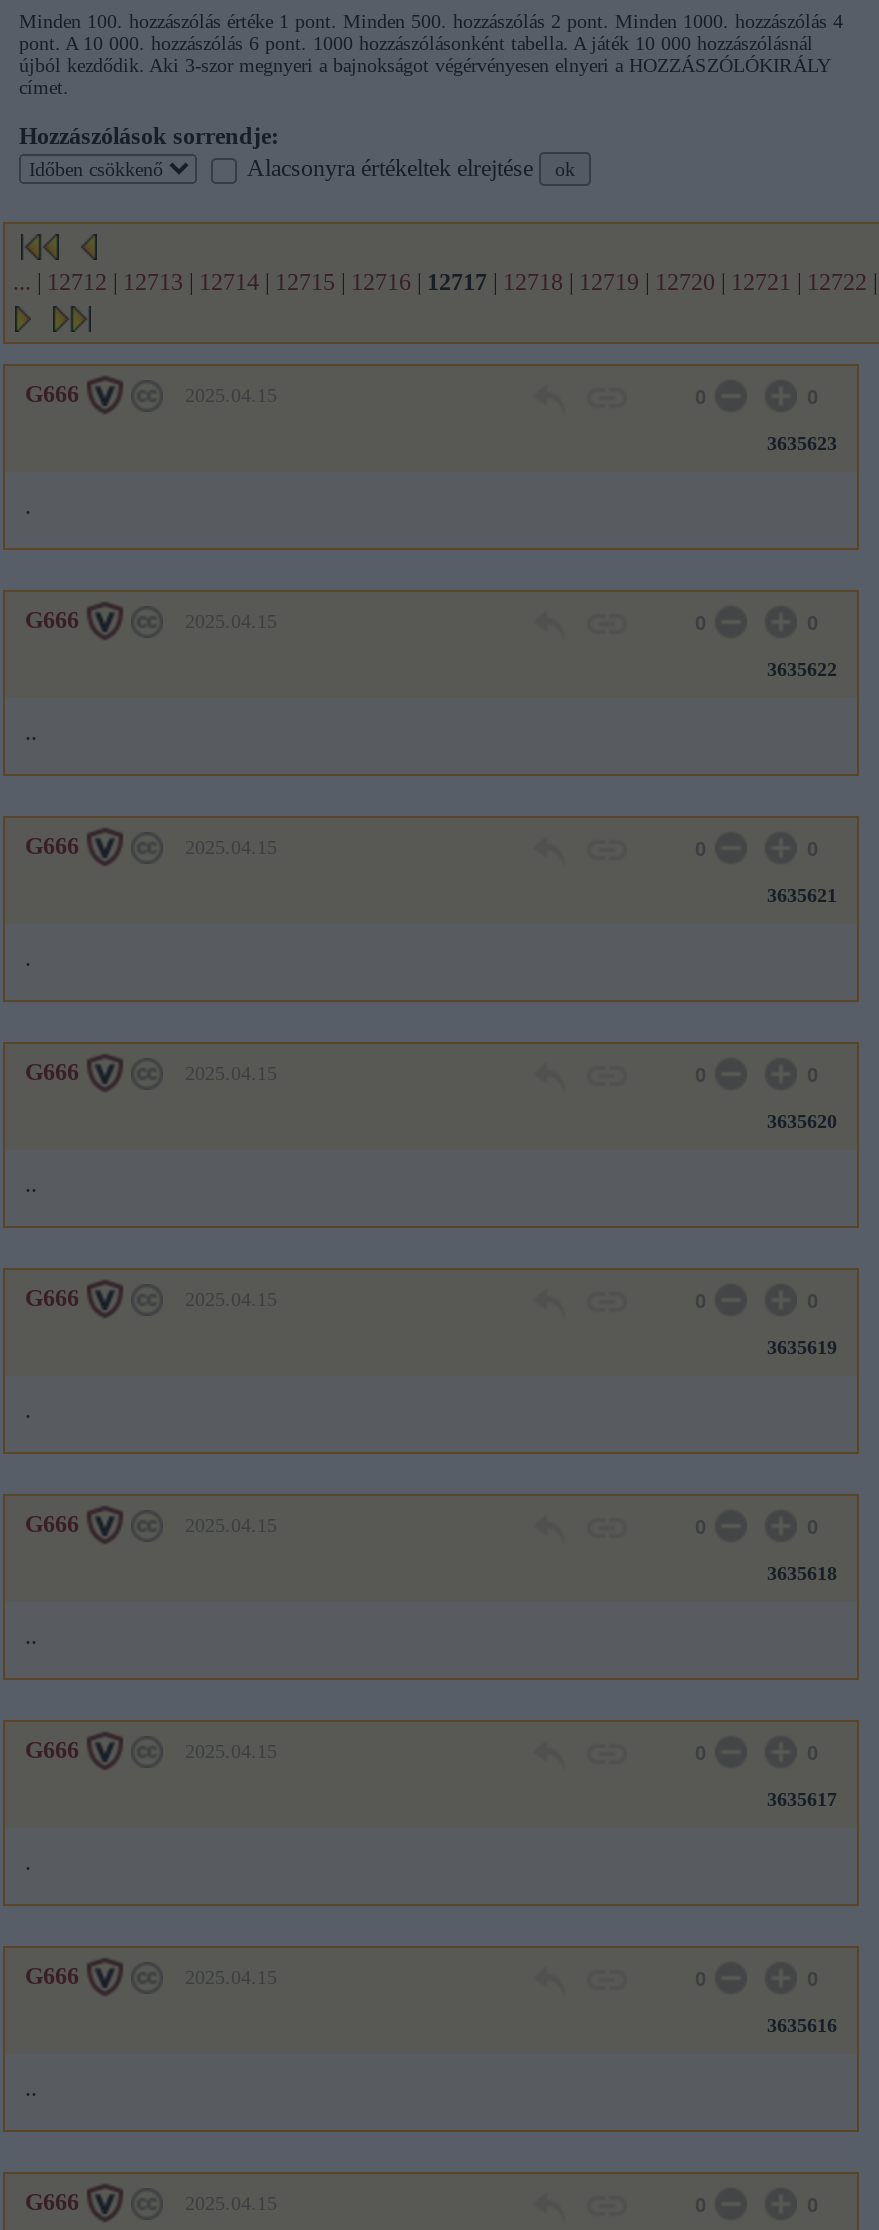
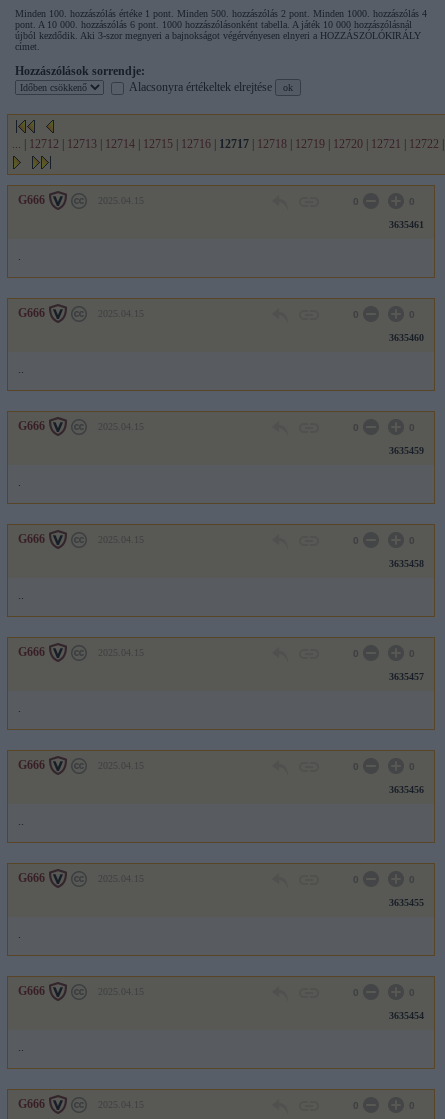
- 3635623
+ 3635461

- 3635622
+ 3635460

- 3635621
+ 3635459

- 3635620
+ 3635458

- 3635619
+ 3635457

- 3635618
+ 3635456

- 3635617
+ 3635455

- 3635616
+ 3635454
